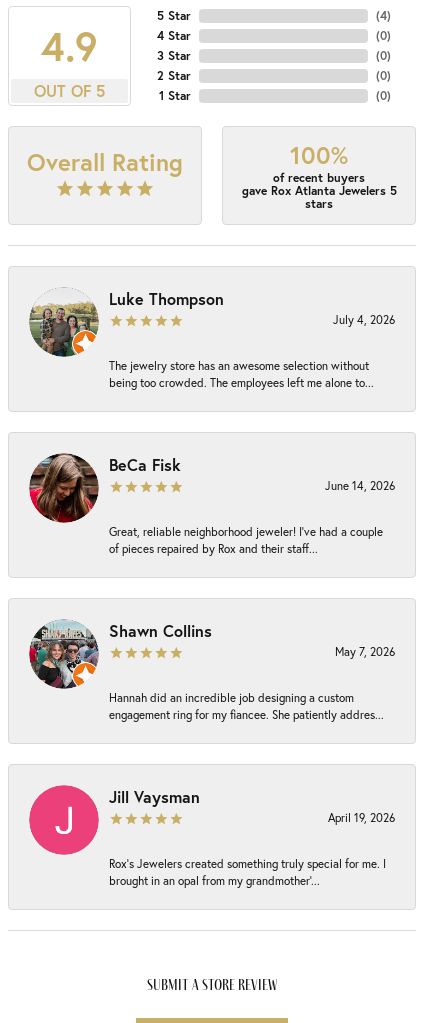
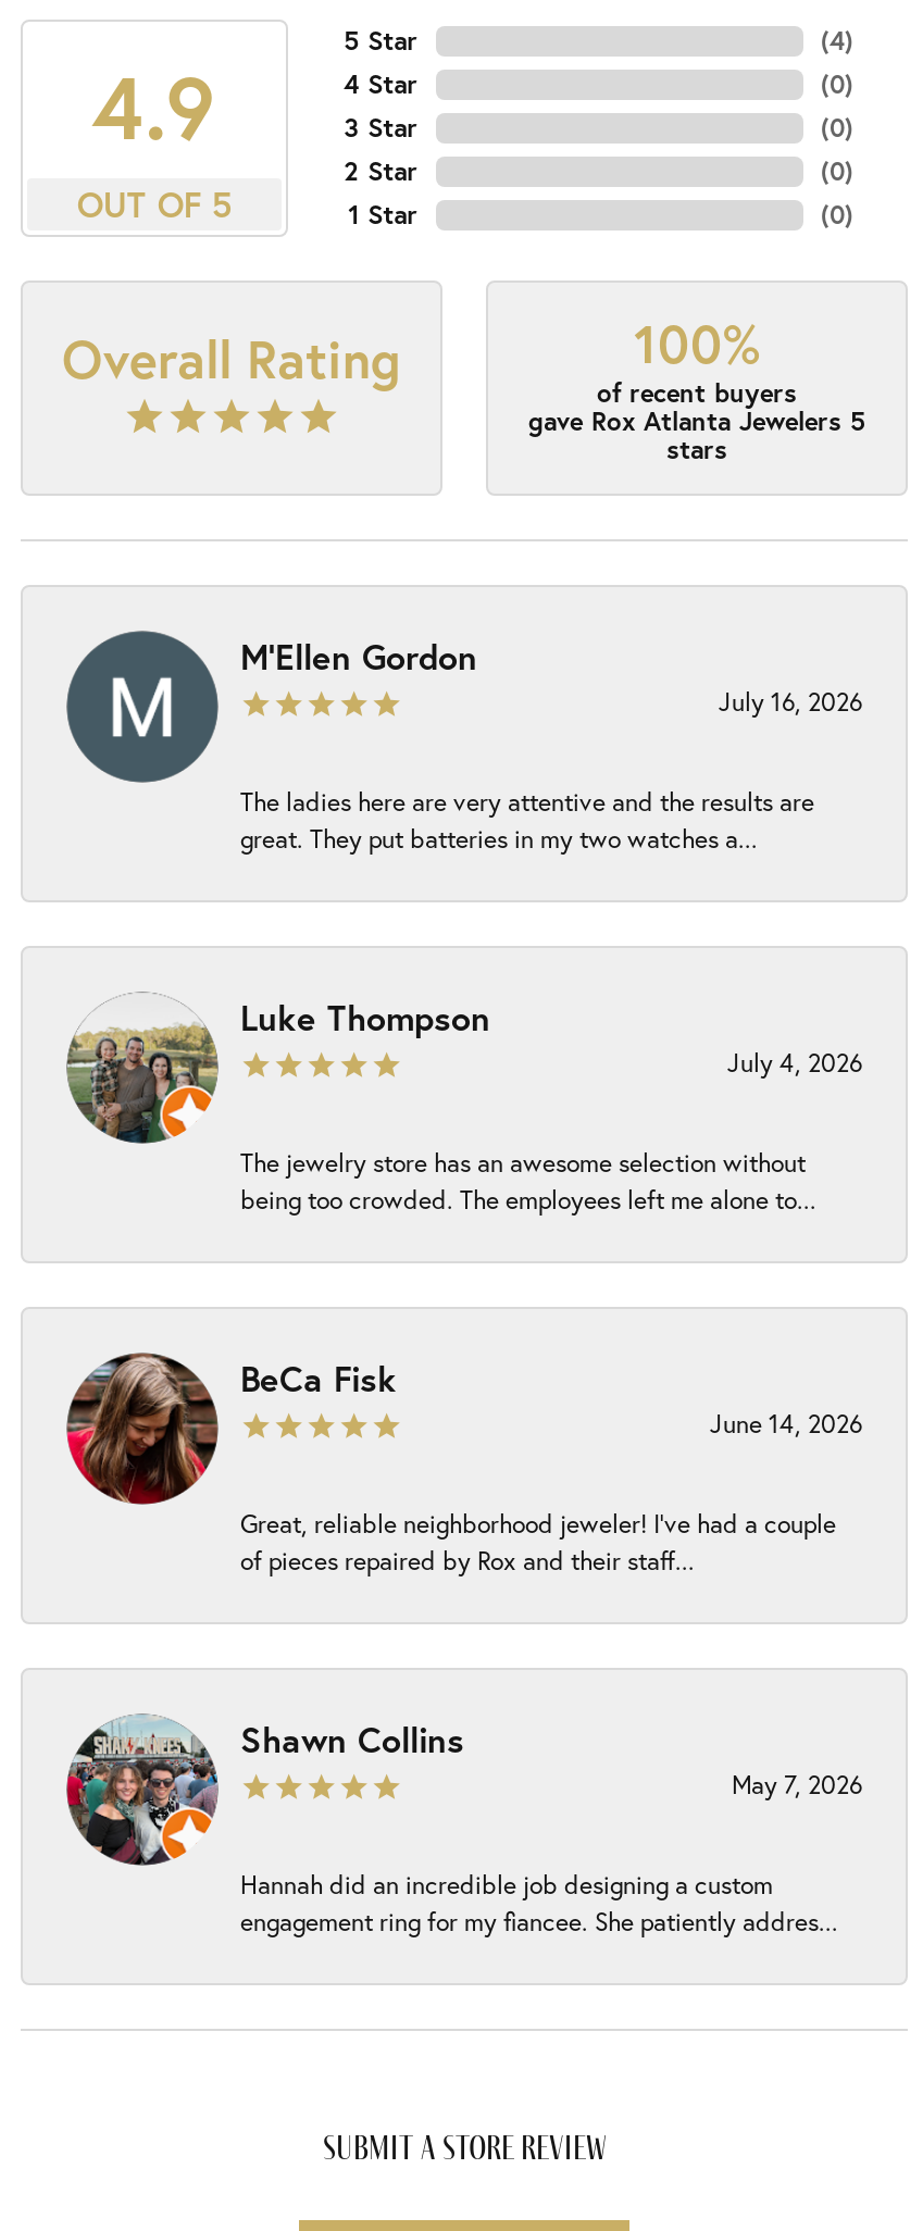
+ [image]
+ M'Ellen Gordon
+ July 16, 2026
+ The ladies here are very attentive and the results are
+ great. They put batteries in my two watches a...

moved down: [image] | Luke Thompson | July 4, 2026 | ... | Hannah did an incredible job designing a custom | engagement ring for my fiancee. She patiently addres...

- [image]
- Jill Vaysman
- April 19, 2026
- Rox’s Jewelers created something truly special for me. I
- brought in an opal from my grandmother’...
